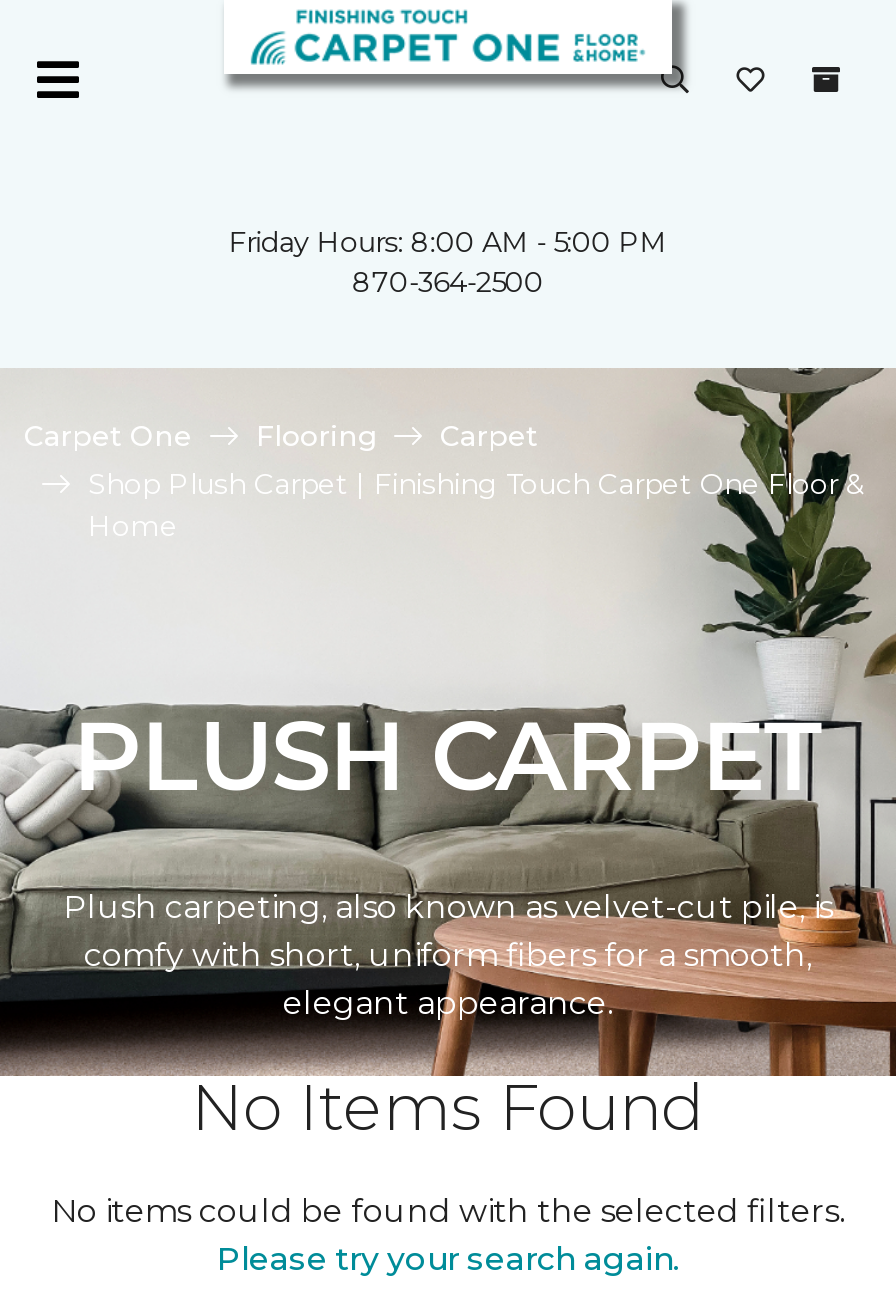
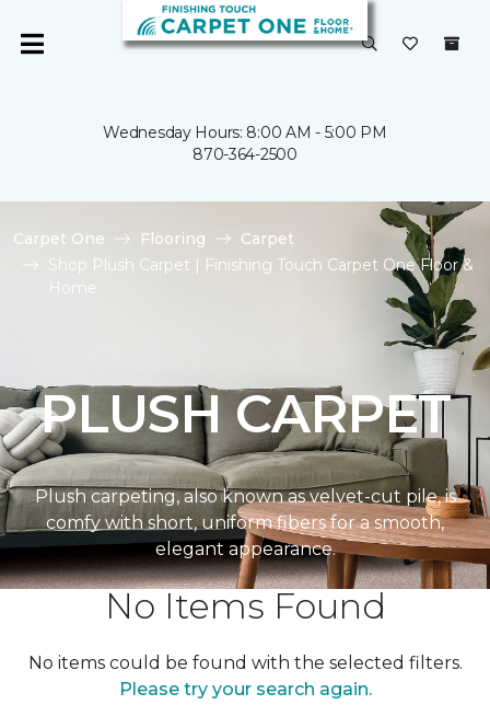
- Friday Hours: 8:00 AM - 5:00 PM
+ Wednesday Hours: 8:00 AM - 5:00 PM
